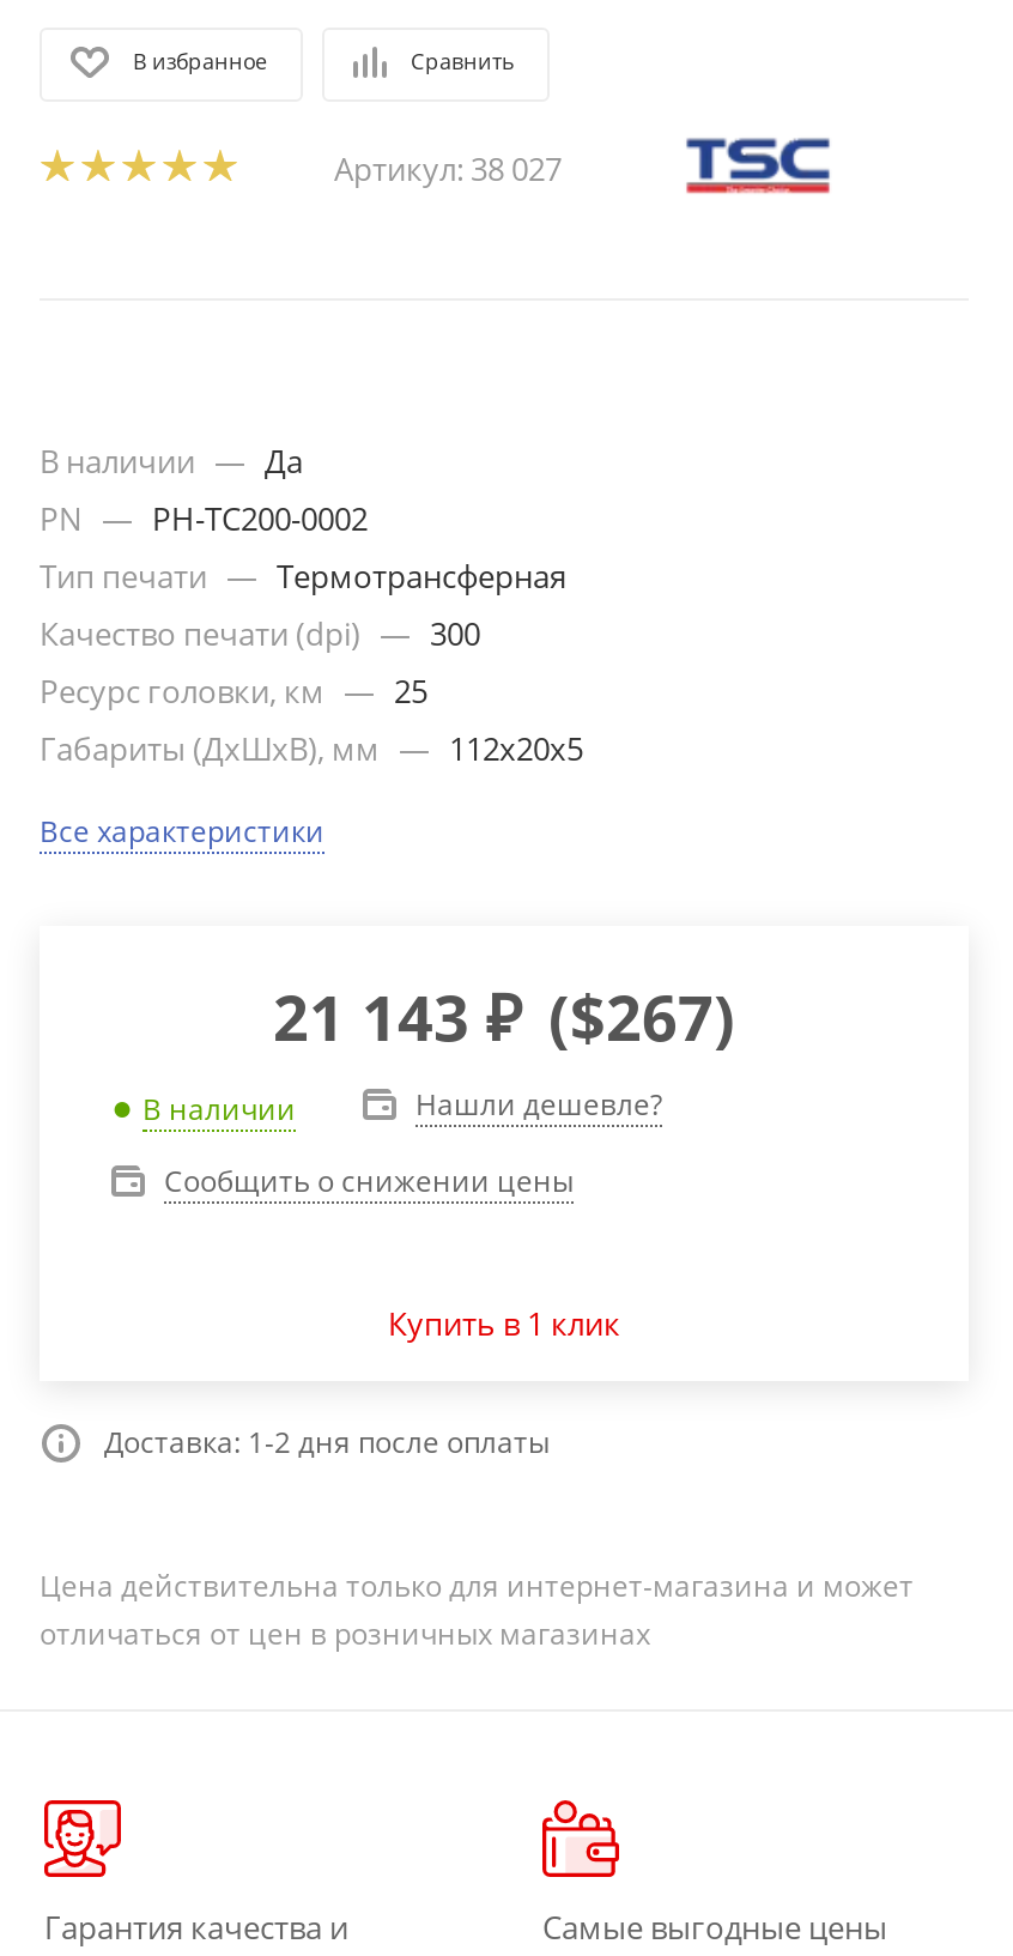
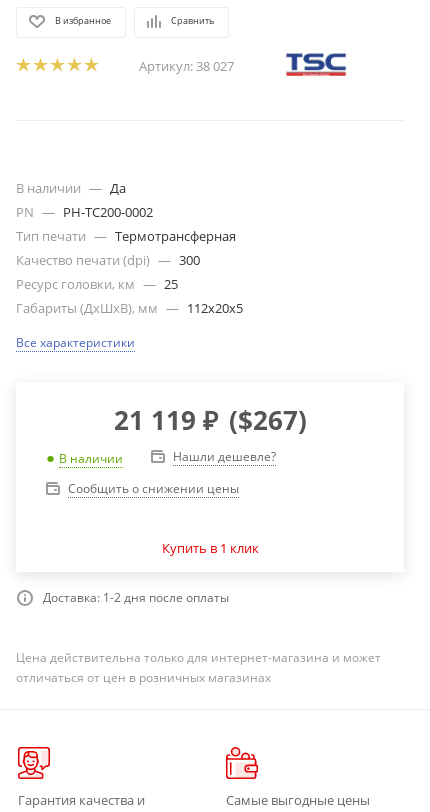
- 21 143 ₽ ($267)
+ 21 119 ₽ ($267)
